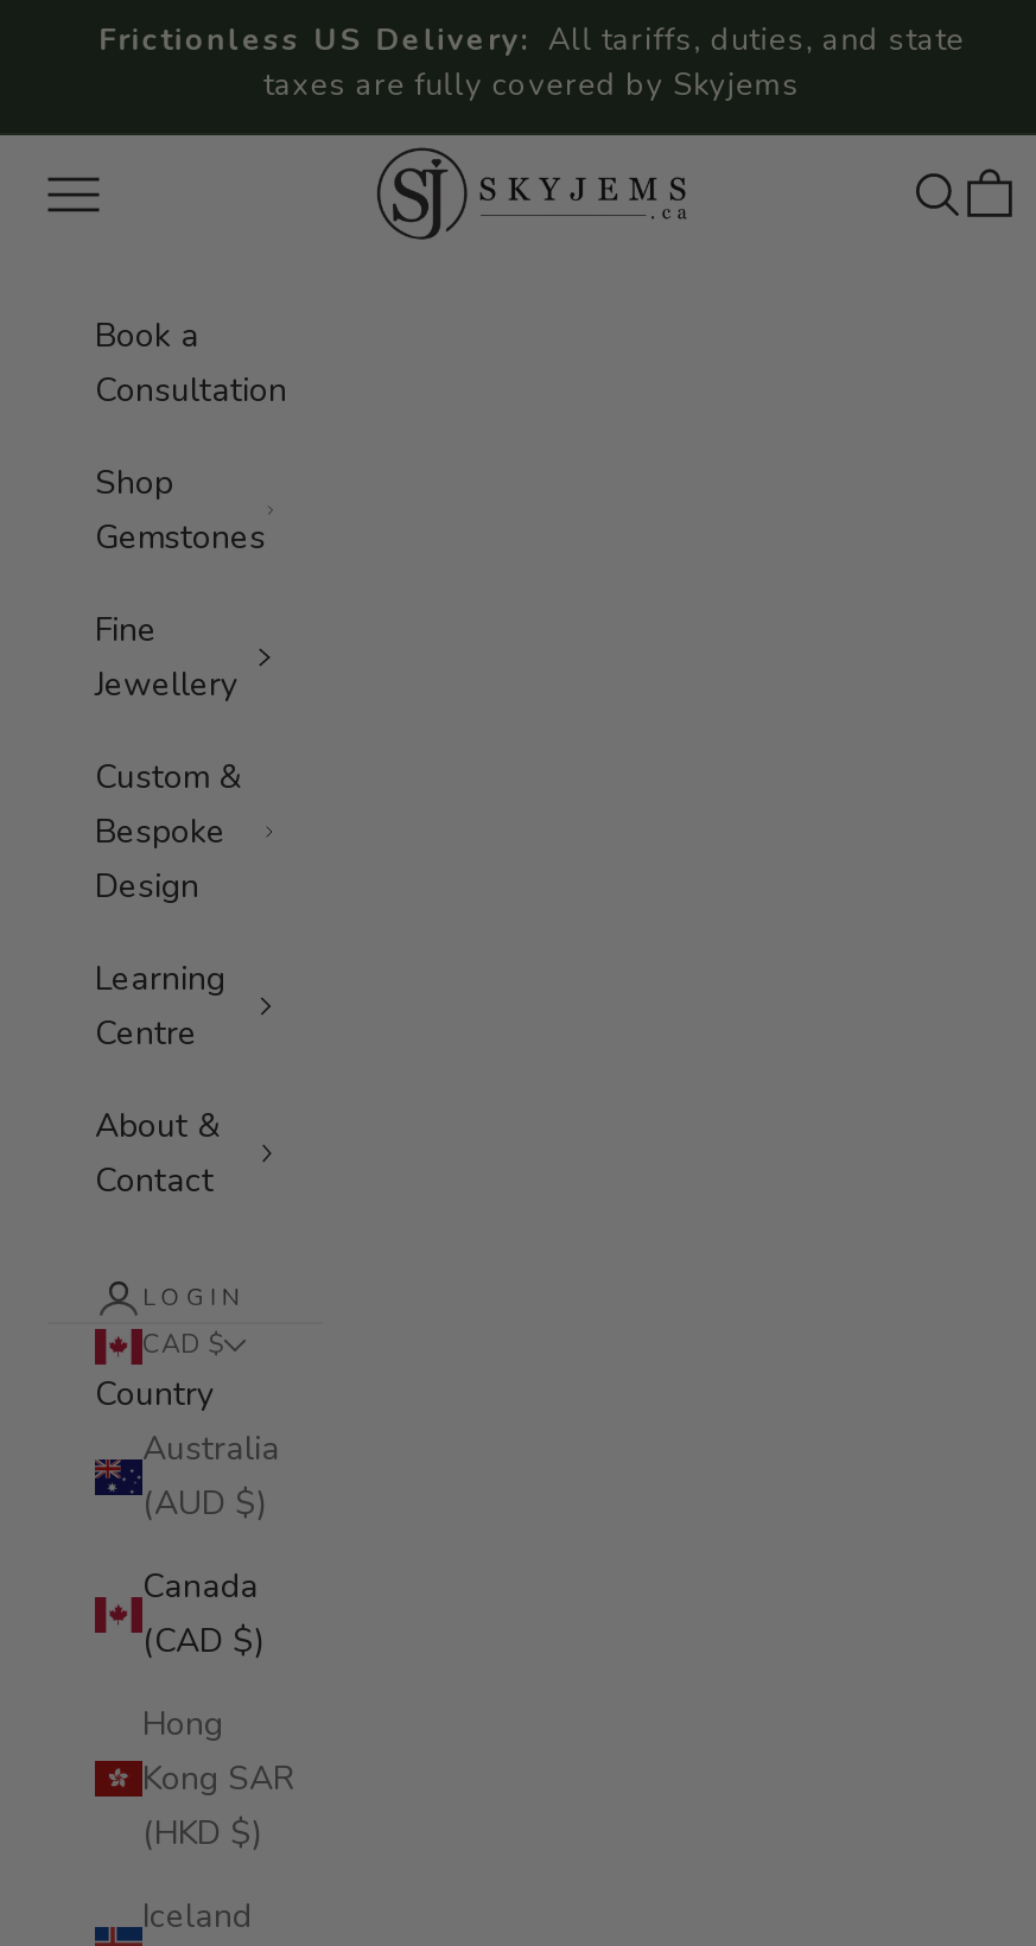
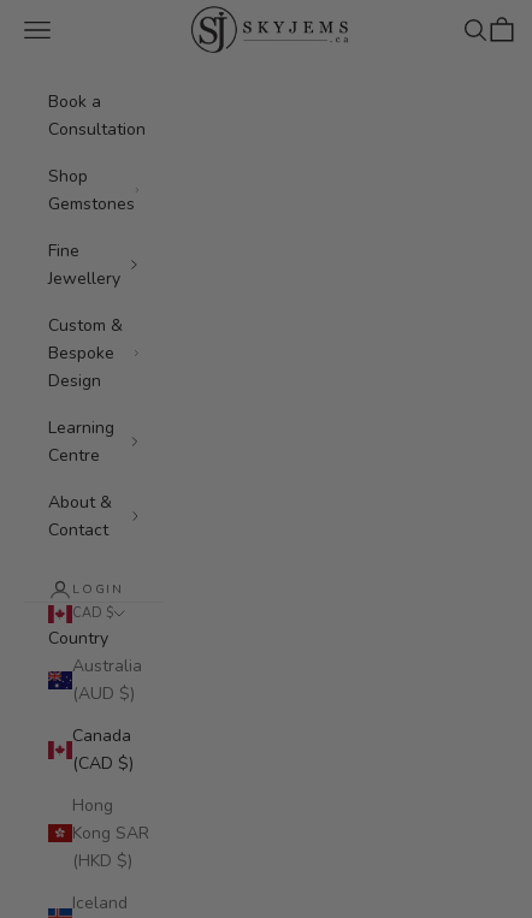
- Frictionless US Delivery: All tariffs, duties, and state
- taxes are fully covered by Skyjems
